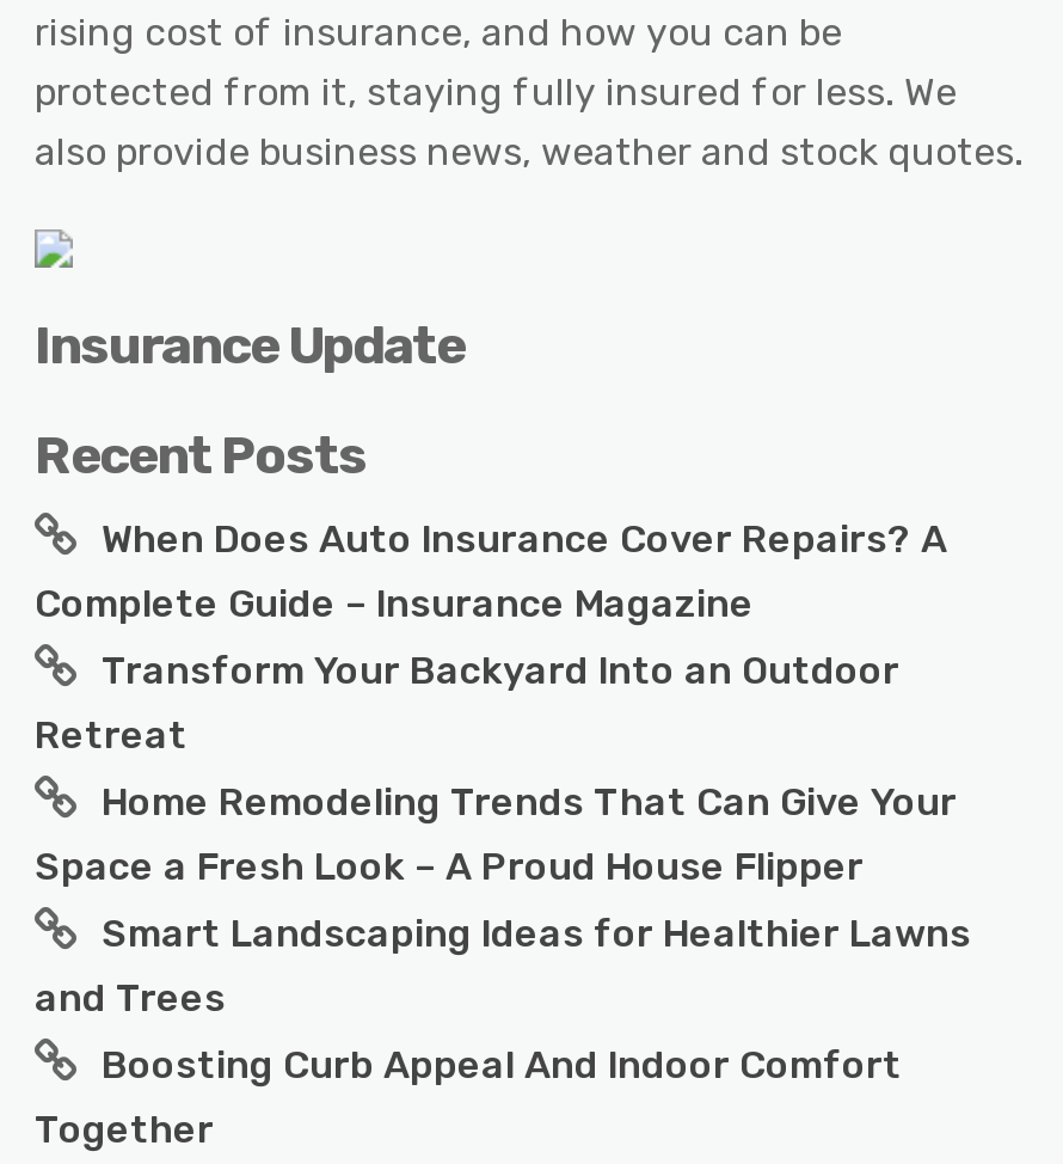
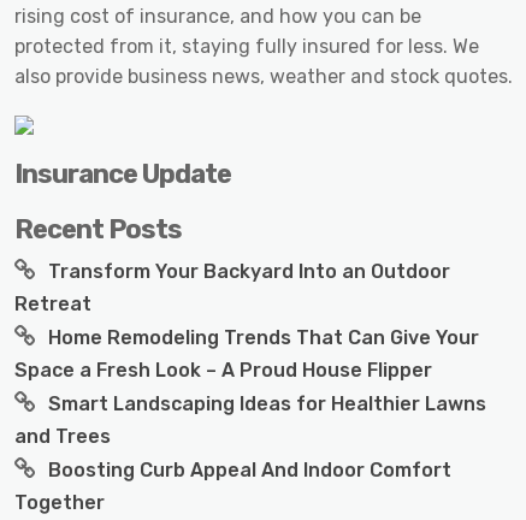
- When Does Auto Insurance Cover Repairs? A
- Complete Guide – Insurance Magazine
